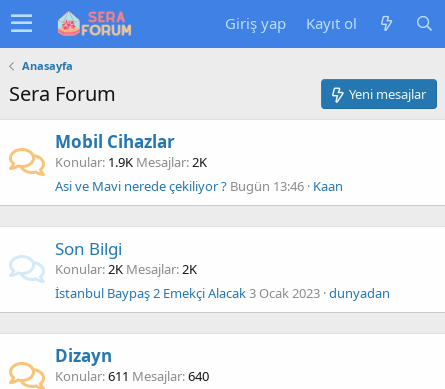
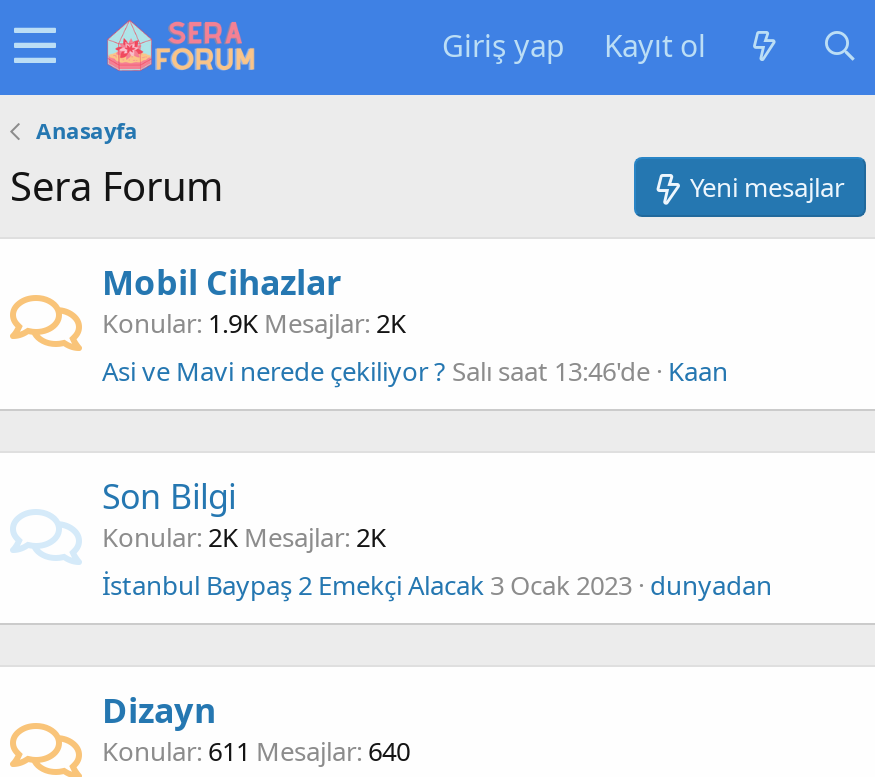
- Asi ve Mavi nerede çekiliyor ? Bugün 13:46 Kaan
+ Asi ve Mavi nerede çekiliyor ? Salı saat 13:46'de Kaan
